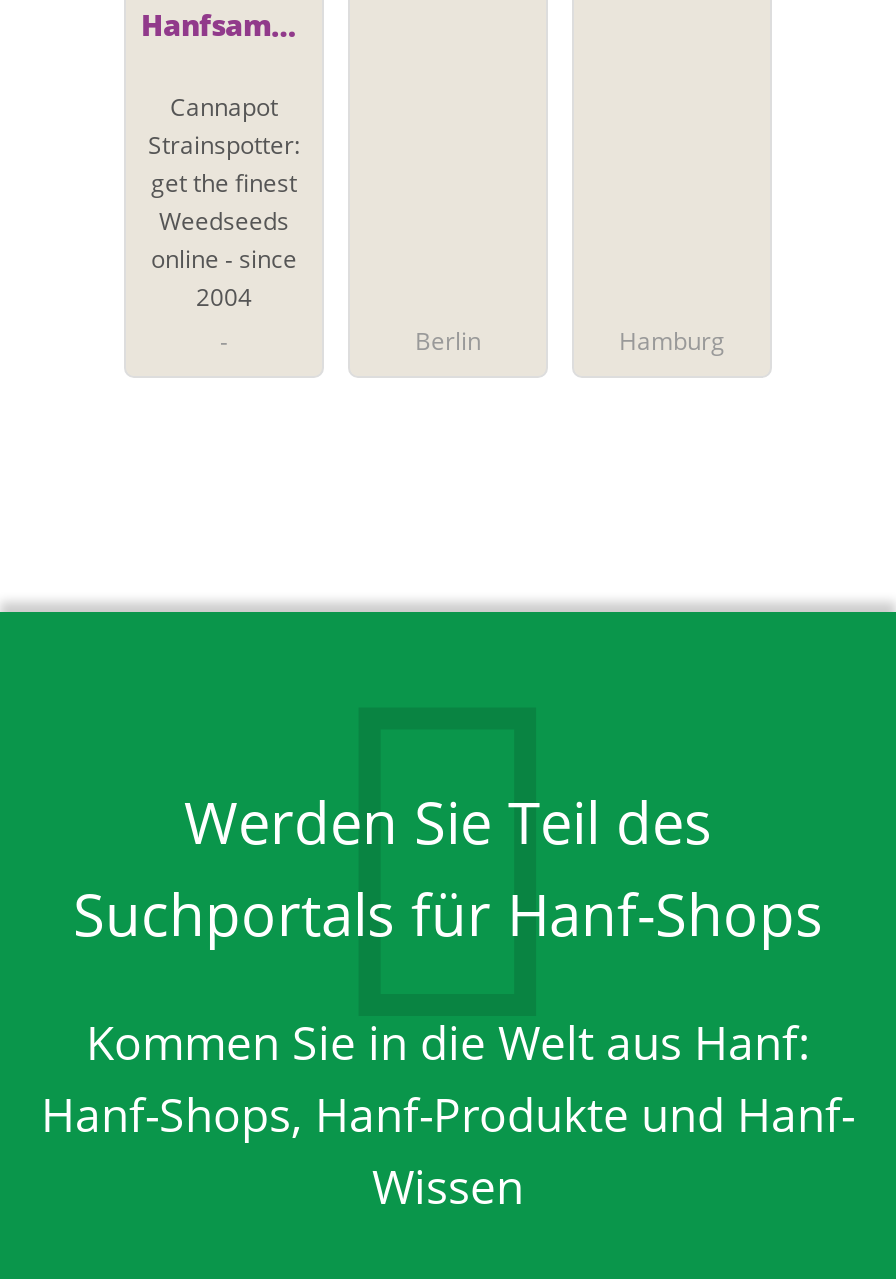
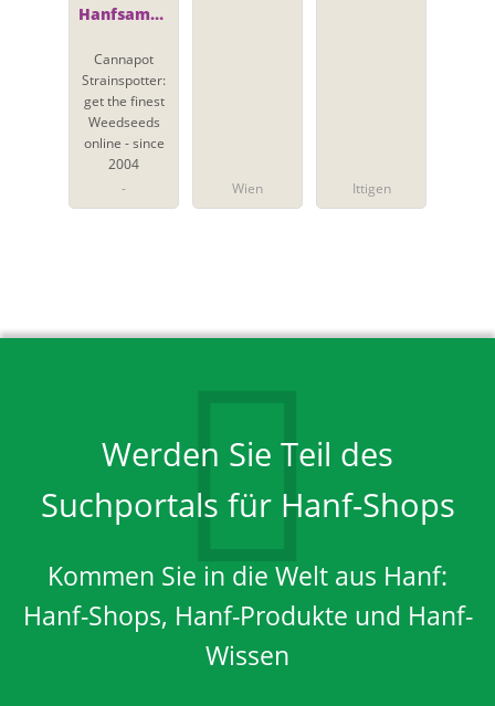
- Berlin
+ Wien

- Hamburg
+ Ittigen
